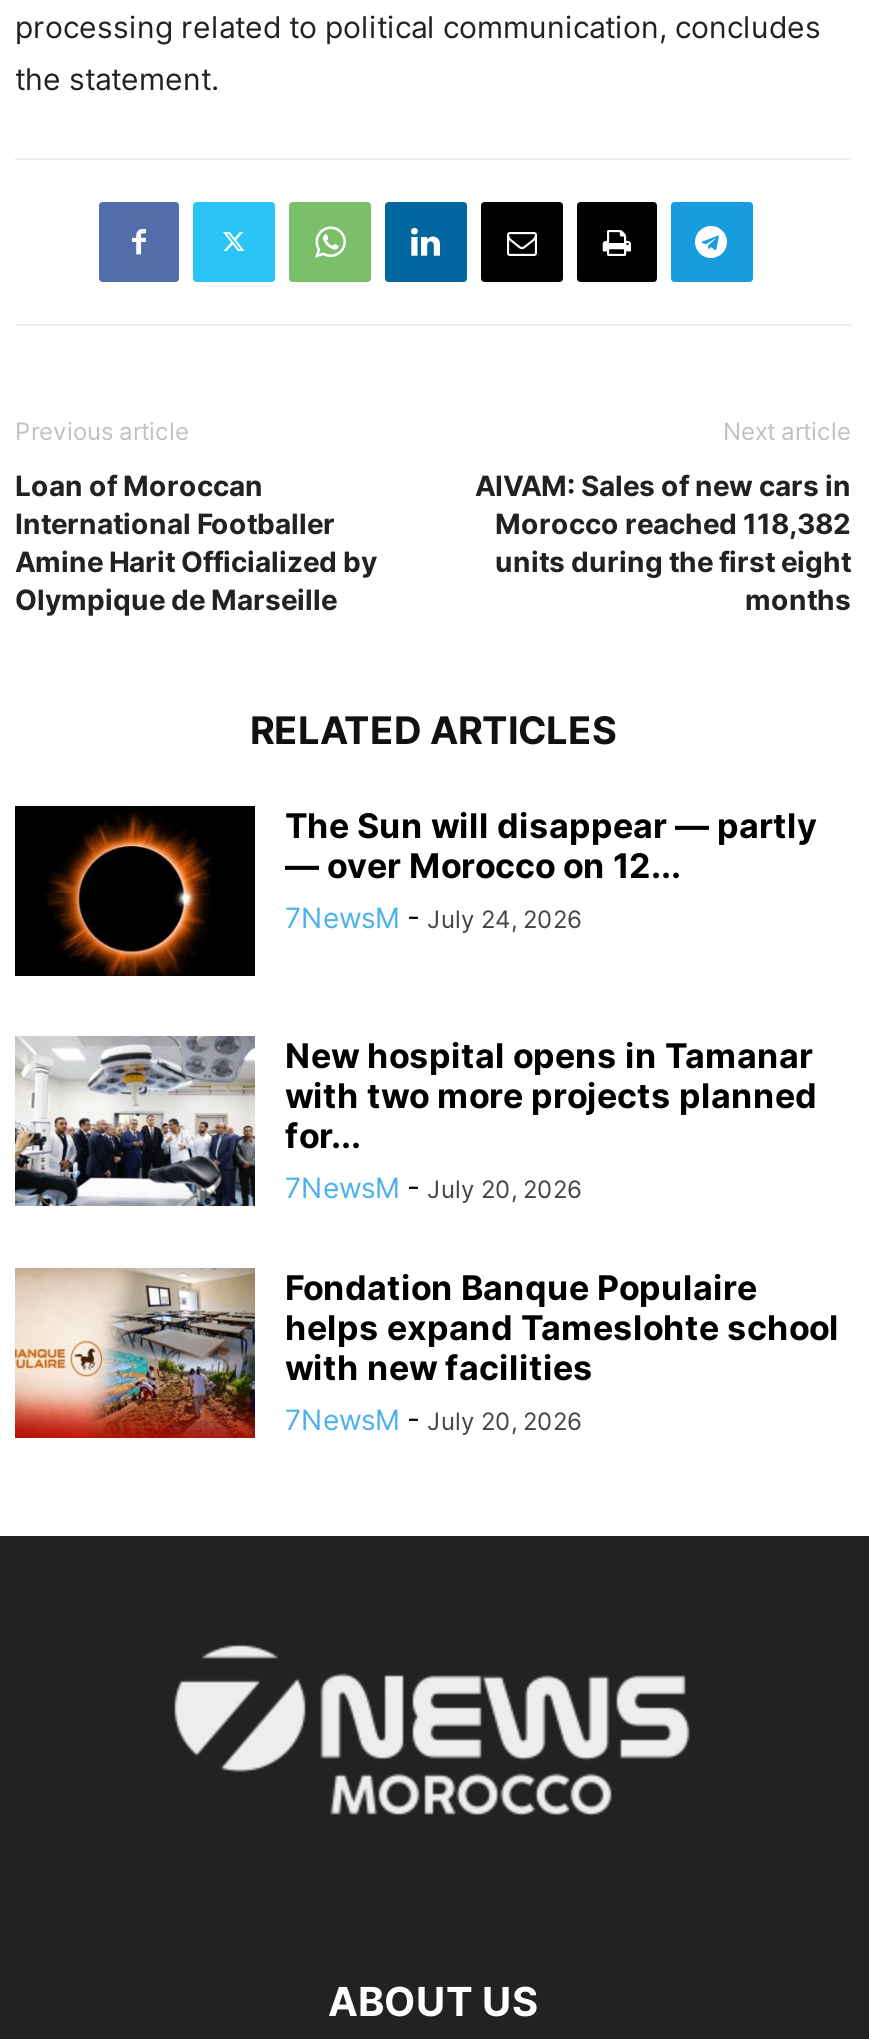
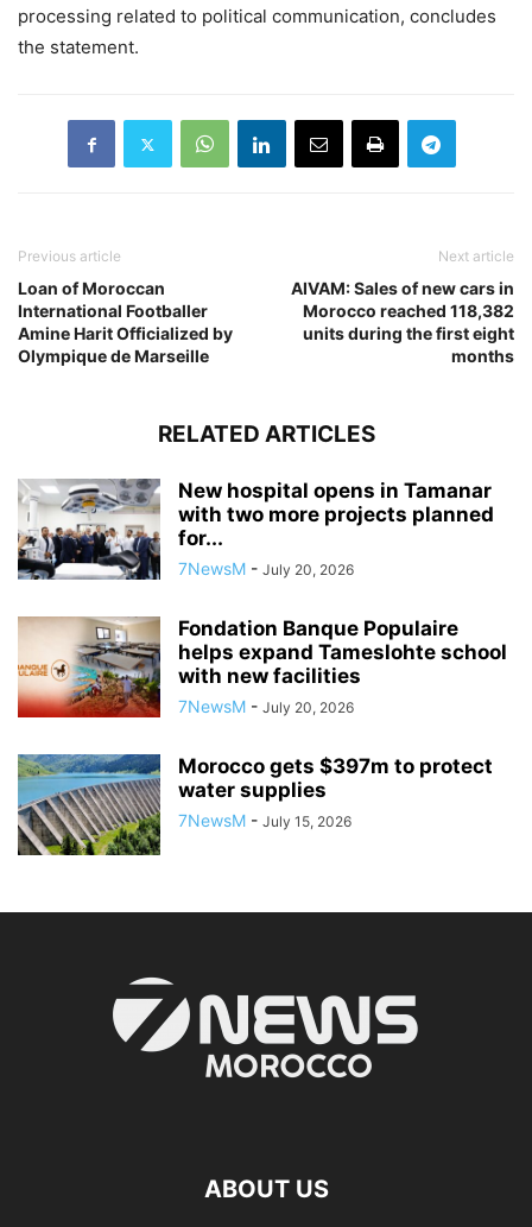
- [image]
- The Sun will disappear — partly
- — over Morocco on 12...
- 7NewsM - July 24, 2026

moved up: [image] | New hospital opens in Tamanar | with two more projects planned | ... | with new facilities | 7NewsM - July 20, 2026

+ [image]
+ Morocco gets $397m to protect
+ water supplies
+ 7NewsM - July 15, 2026
